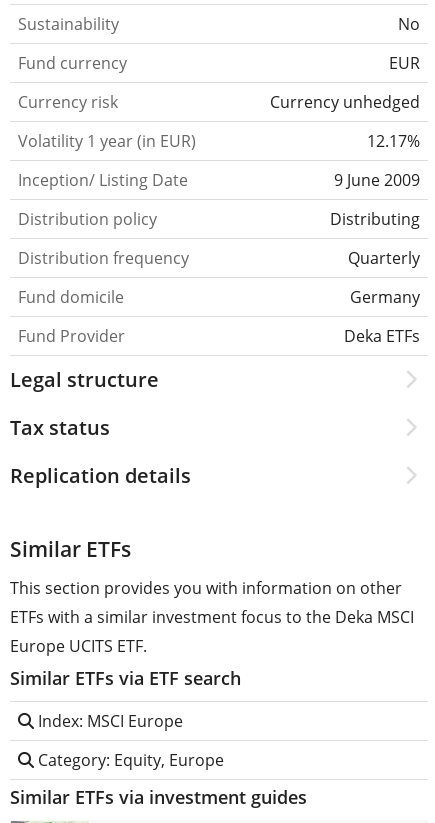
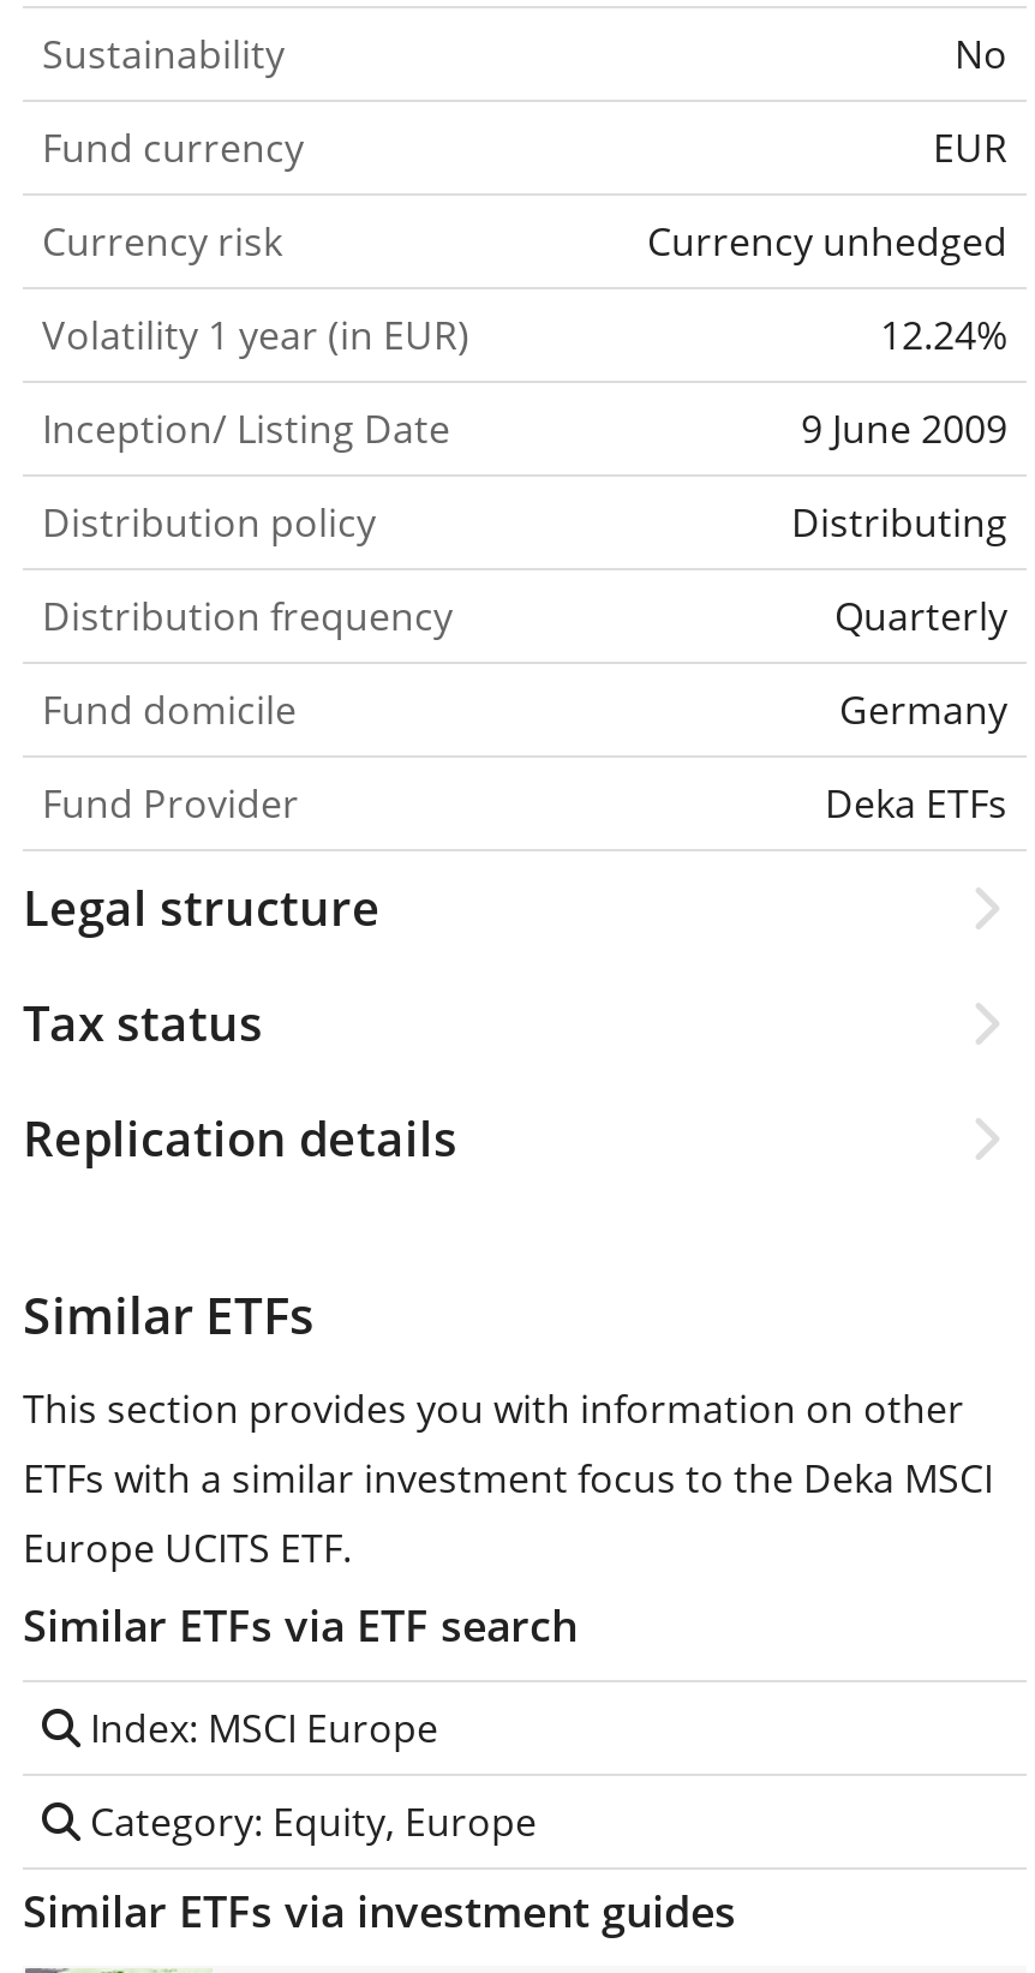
- 12.17%
+ 12.24%
